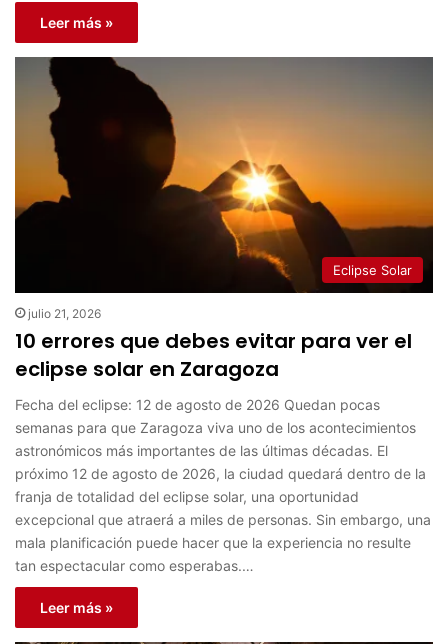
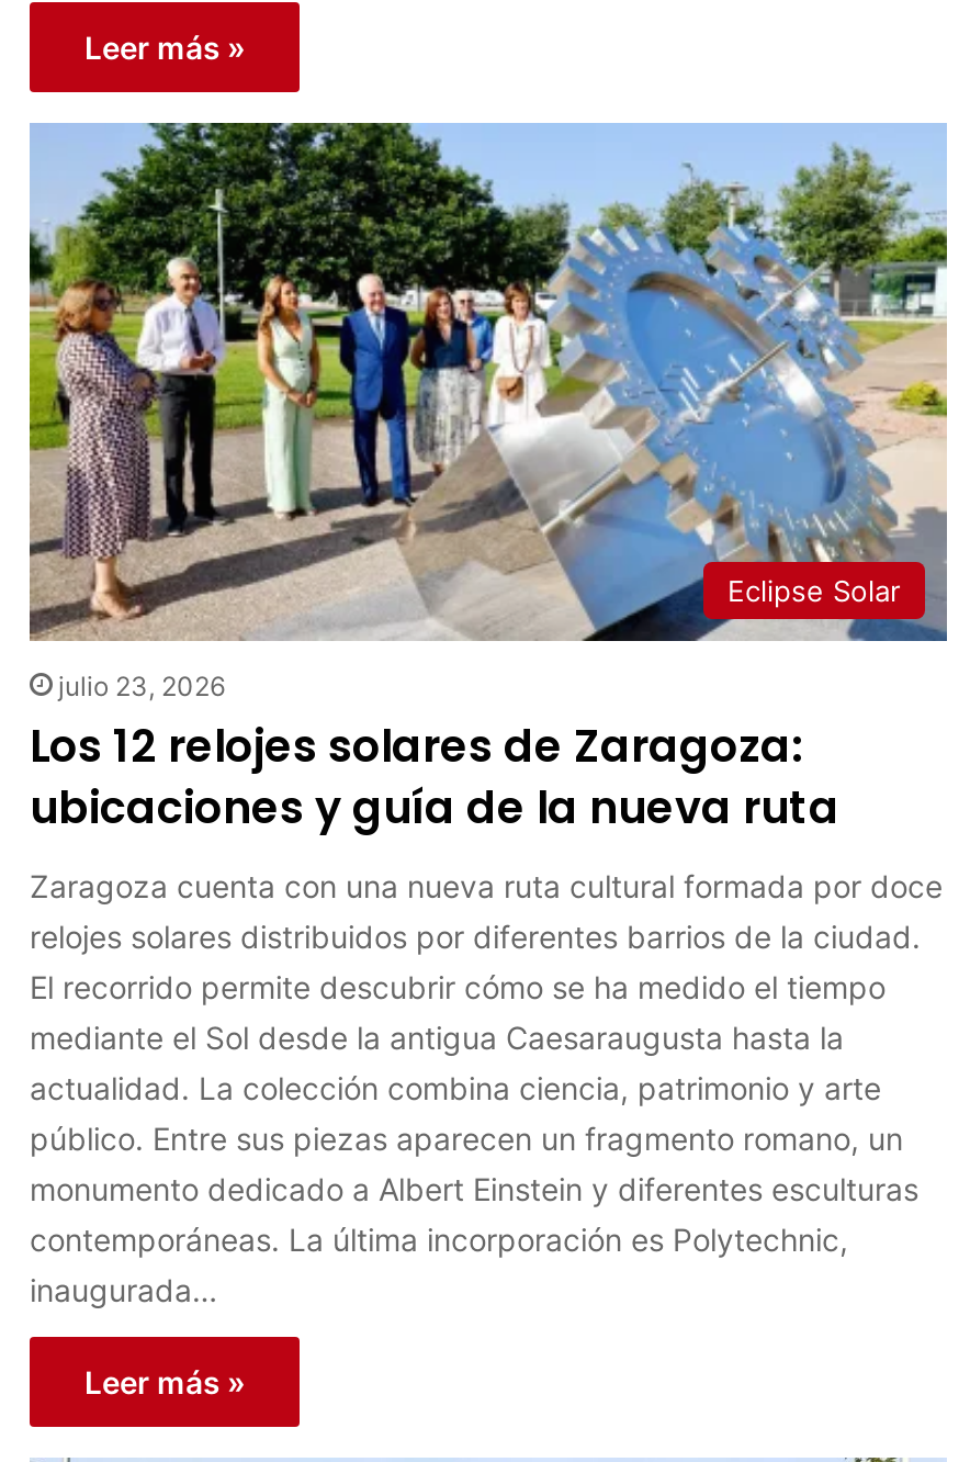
- [image]
- julio 21, 2026
- 10 errores que debes evitar para ver el
- eclipse solar en Zaragoza
+ [image]
+ julio 23, 2026
+ Los 12 relojes solares de Zaragoza:
+ ubicaciones y guía de la nueva ruta

- Fecha del eclipse: 12 de agosto de 2026 Quedan pocas
- semanas para que Zaragoza viva uno de los acontecimientos
- astronómicos más importantes de las últimas décadas. El
- próximo 12 de agosto de 2026, la ciudad quedará dentro de la
- franja de totalidad del eclipse solar, una oportunidad
- excepcional que atraerá a miles de personas. Sin embargo, una
- mala planificación puede hacer que la experiencia no resulte
- tan espectacular como esperabas.…
+ Zaragoza cuenta con una nueva ruta cultural formada por doce
+ relojes solares distribuidos por diferentes barrios de la ciudad.
+ El recorrido permite descubrir cómo se ha medido el tiempo
+ mediante el Sol desde la antigua Caesaraugusta hasta la
+ actualidad. La colección combina ciencia, patrimonio y arte
+ público. Entre sus piezas aparecen un fragmento romano, un
+ monumento dedicado a Albert Einstein y diferentes esculturas
+ contemporáneas. La última incorporación es Polytechnic,
+ inaugurada…
